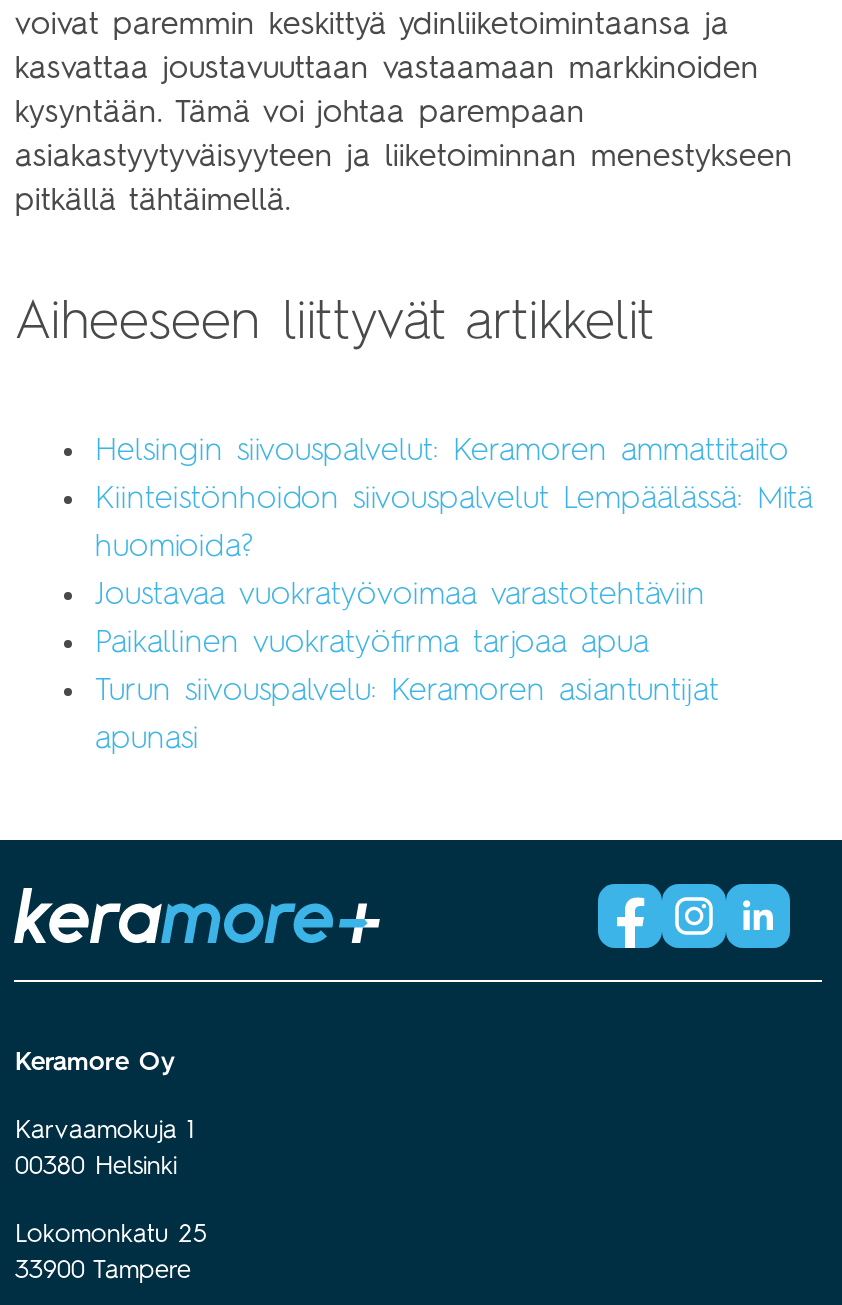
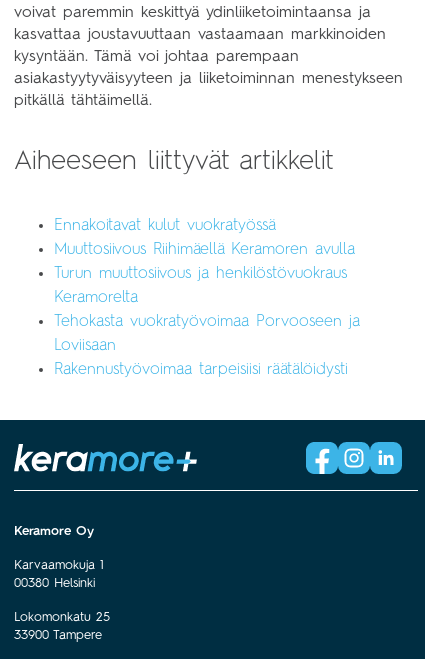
- Helsingin siivouspalvelut: Keramoren ammattitaito
+ Ennakoitavat kulut vuokratyössä

- Kiinteistönhoidon siivouspalvelut Lempäälässä: Mitä
+ Muuttosiivous Riihimäellä Keramoren avulla

- huomioida?
+ Turun muuttosiivous ja henkilöstövuokraus

- Joustavaa vuokratyövoimaa varastotehtäviin
+ Keramorelta

- Paikallinen vuokratyöfirma tarjoaa apua
+ Tehokasta vuokratyövoimaa Porvooseen ja

- Turun siivouspalvelu: Keramoren asiantuntijat
+ Loviisaan

- apunasi
+ Rakennustyövoimaa tarpeisiisi räätälöidysti
